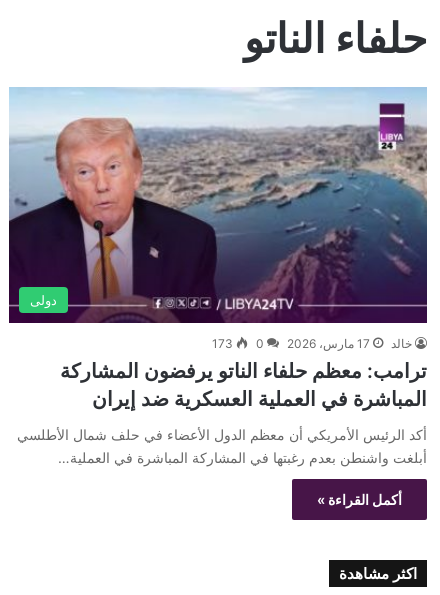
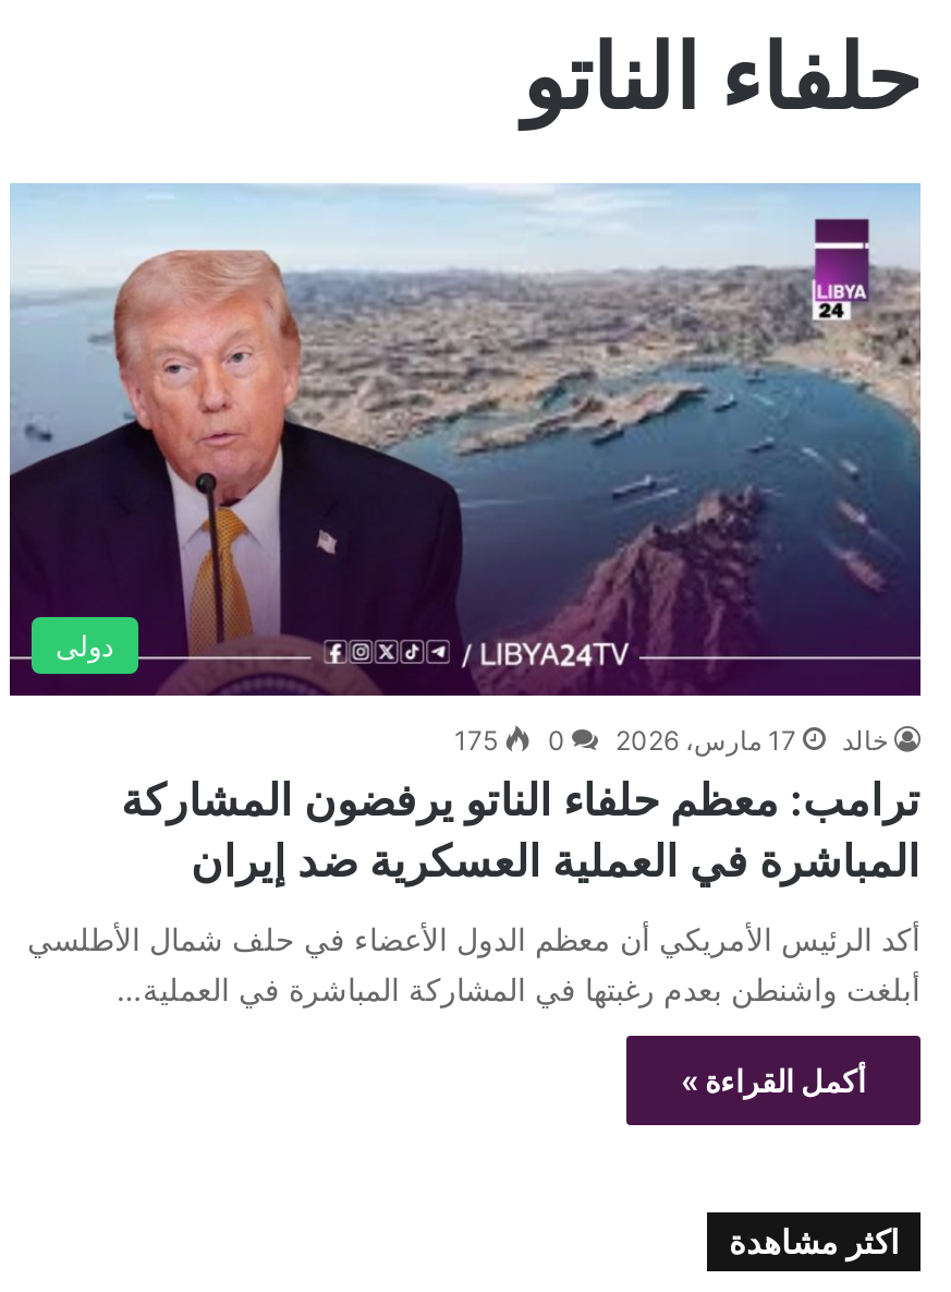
- 173 0
+ 175 0
